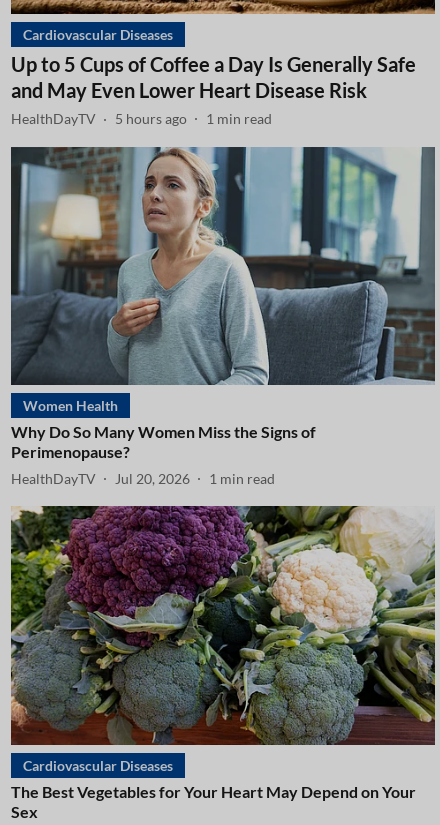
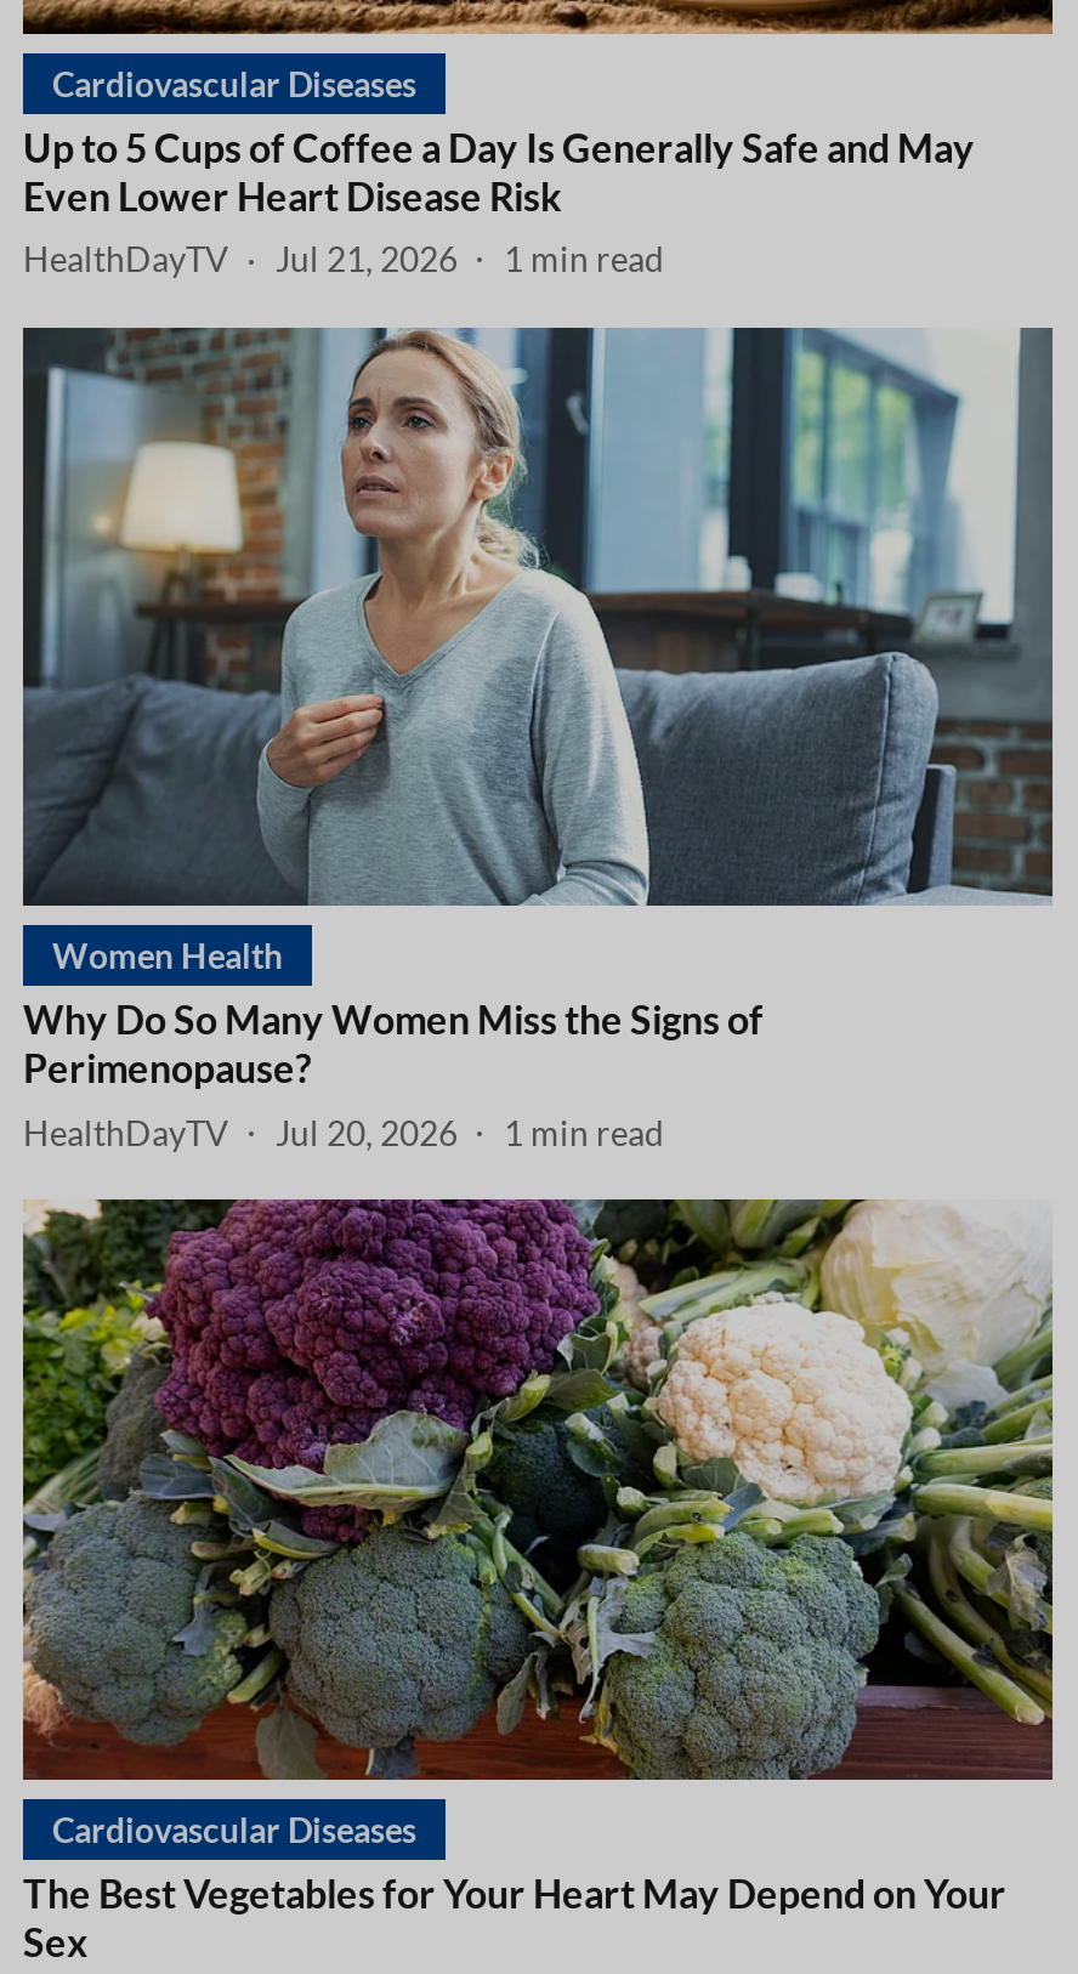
- HealthDayTV 5 hours ago 1 min read
+ HealthDayTV Jul 21, 2026 1 min read
